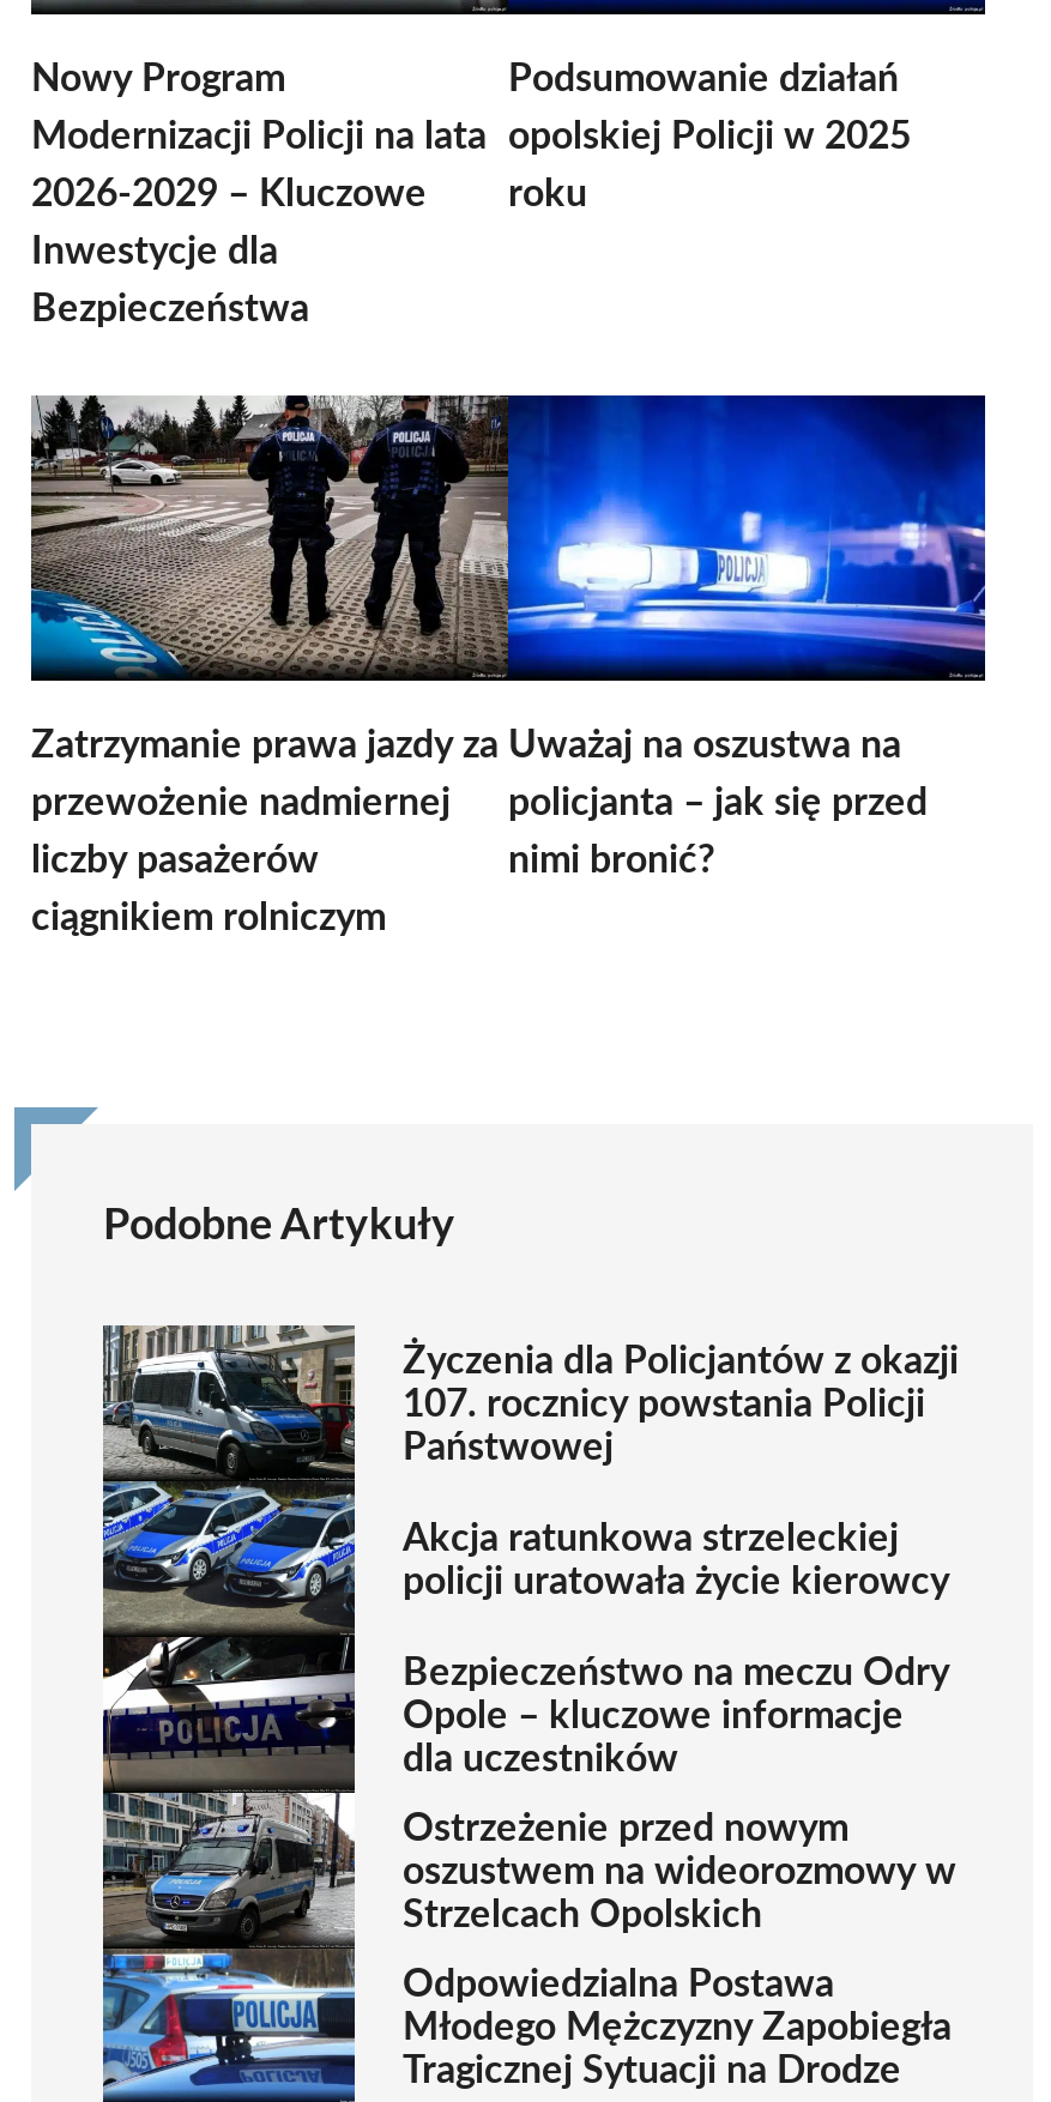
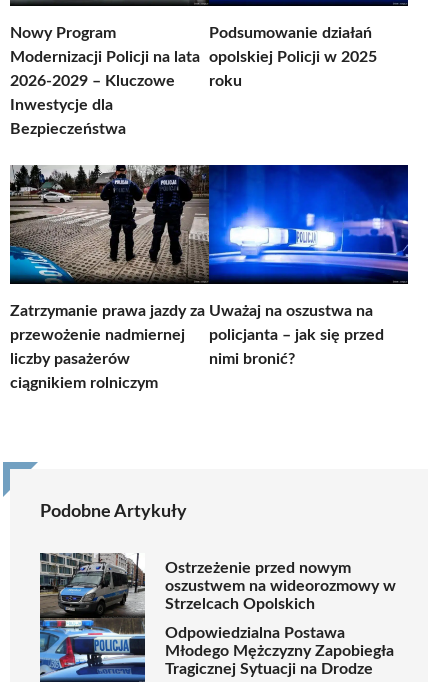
- [image]
- Życzenia dla Policjantów z okazji
- 107. rocznicy powstania Policji
- Państwowej
- Akcja ratunkowa strzeleckiej
- policji uratowała życie kierowcy
- Bezpieczeństwo na meczu Odry
- Opole – kluczowe informacje
- dla uczestników
